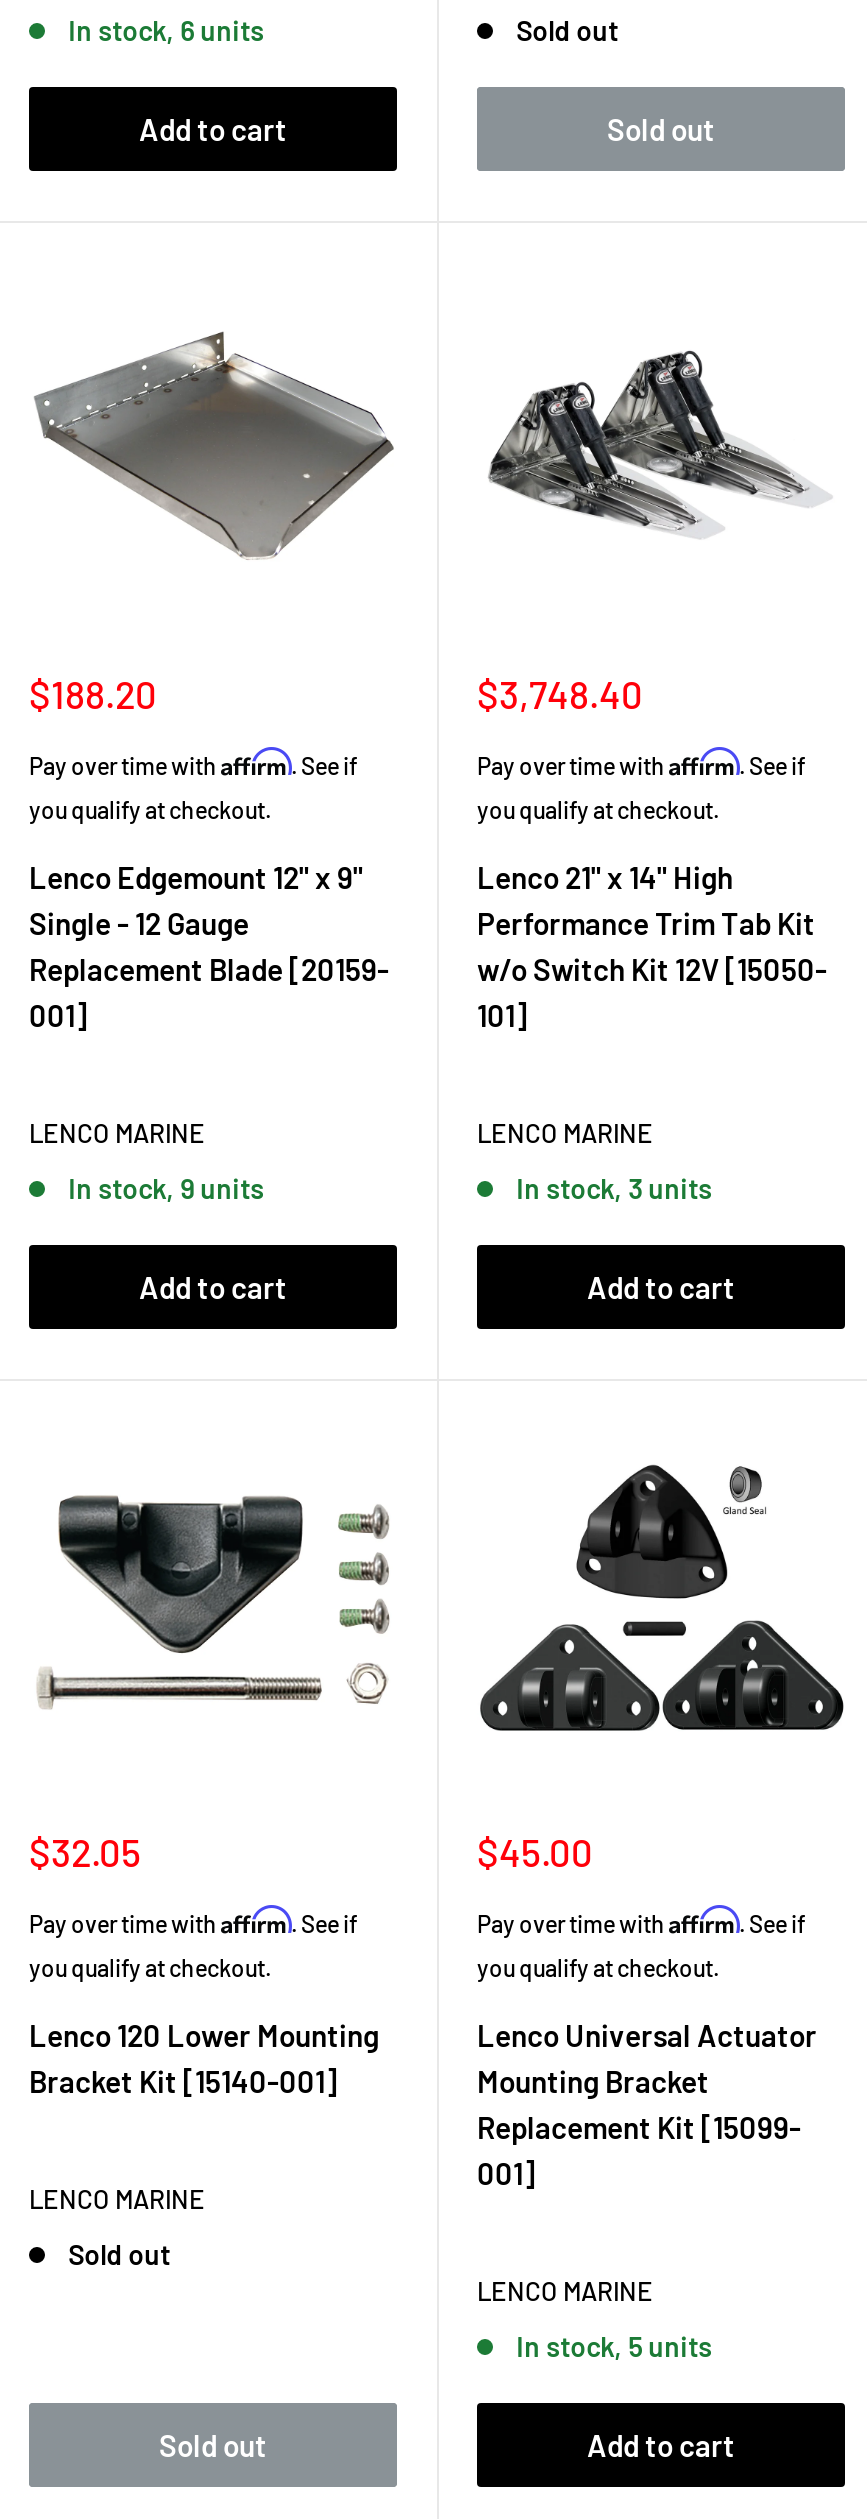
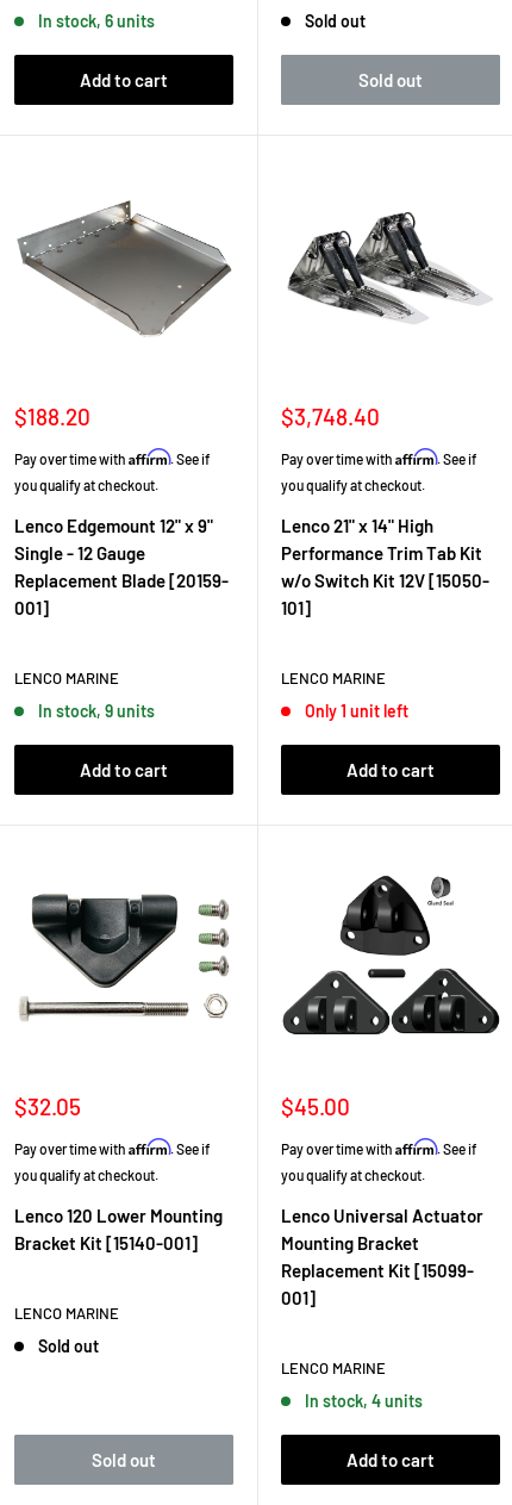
- In stock, 3 units
+ Only 1 unit left

- In stock, 5 units
+ In stock, 4 units
